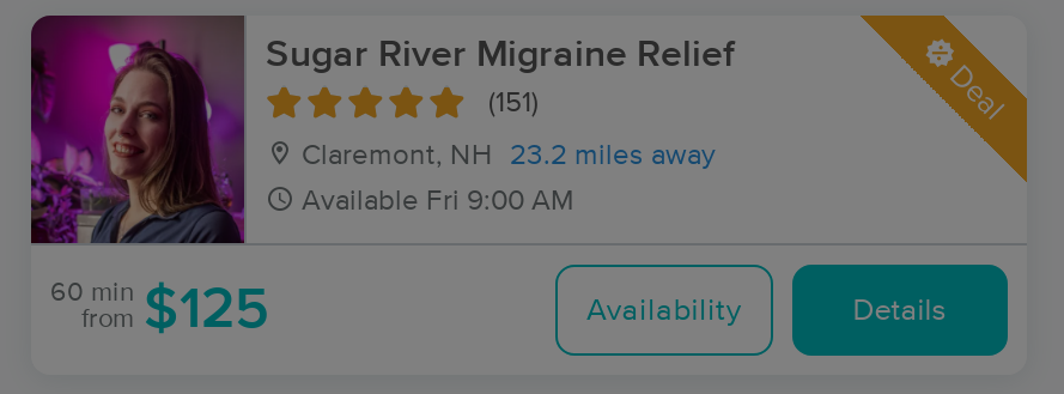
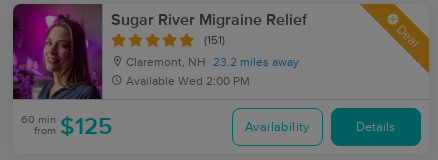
- Available Fri 9:00 AM
+ Available Wed 2:00 PM
